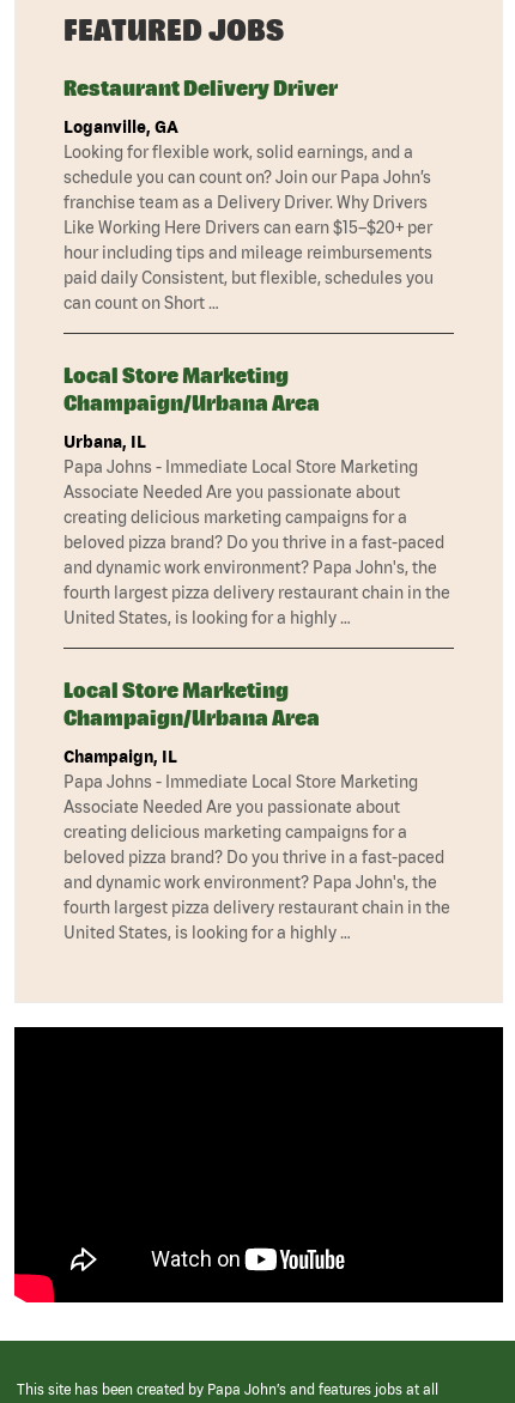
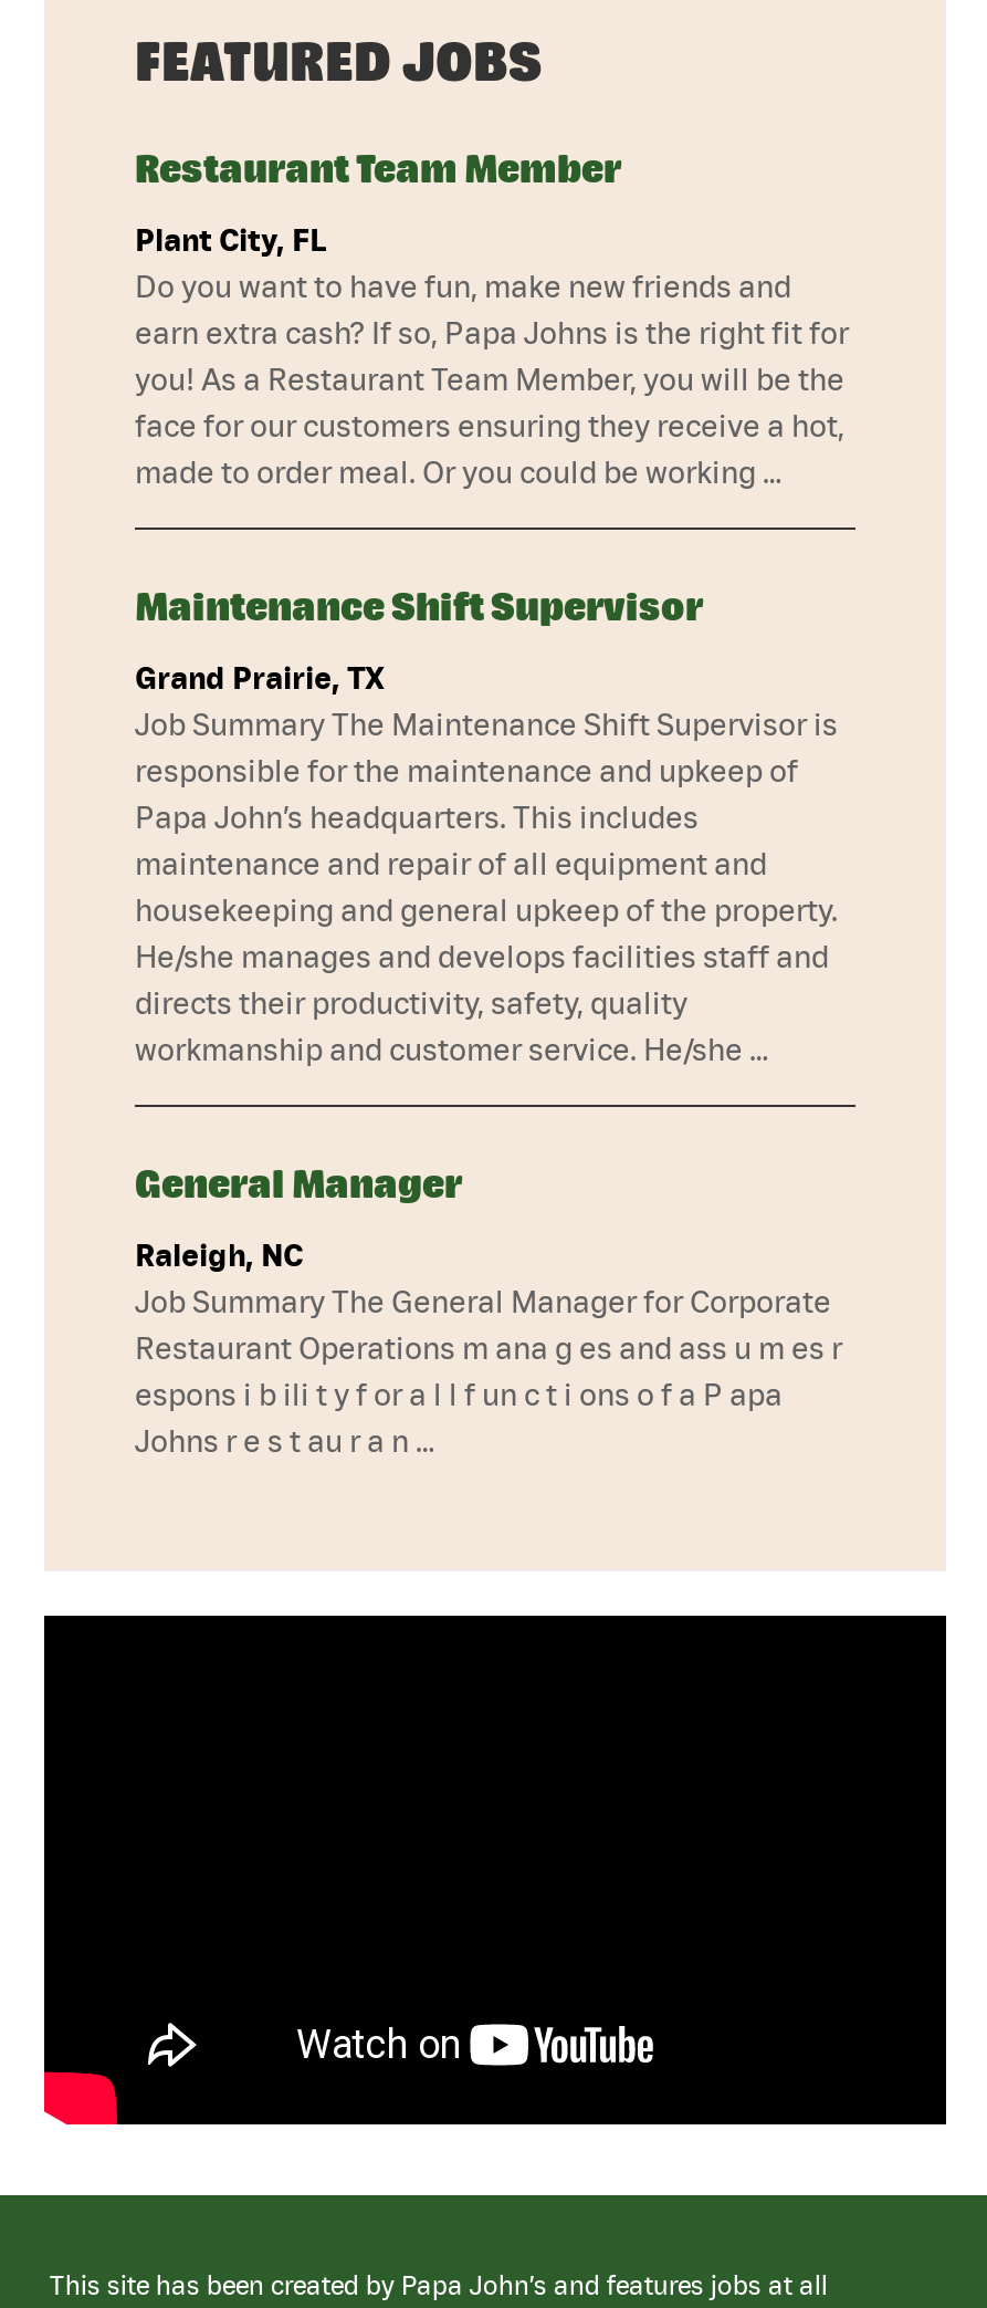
- Restaurant Delivery Driver
+ Restaurant Team Member

- Loganville, GA
- Looking for flexible work, solid earnings, and a
- schedule you can count on? Join our Papa John’s
- franchise team as a Delivery Driver. Why Drivers
- Like Working Here Drivers can earn $15–$20+ per
- hour including tips and mileage reimbursements
- paid daily Consistent, but flexible, schedules you
- can count on Short …
+ Plant City, FL
+ Do you want to have fun, make new friends and
+ earn extra cash? If so, Papa Johns is the right fit for
+ you! As a Restaurant Team Member, you will be the
+ face for our customers ensuring they receive a hot,
+ made to order meal. Or you could be working …

- Local Store Marketing
- Champaign/Urbana Area
+ Maintenance Shift Supervisor

- Urbana, IL
- Papa Johns - Immediate Local Store Marketing
- Associate Needed Are you passionate about
- creating delicious marketing campaigns for a
- beloved pizza brand? Do you thrive in a fast-paced
- and dynamic work environment? Papa John's, the
- fourth largest pizza delivery restaurant chain in the
- United States, is looking for a highly …
+ Grand Prairie, TX
+ Job Summary The Maintenance Shift Supervisor is
+ responsible for the maintenance and upkeep of
+ Papa John’s headquarters. This includes
+ maintenance and repair of all equipment and
+ housekeeping and general upkeep of the property.
+ He/she manages and develops facilities staff and
+ directs their productivity, safety, quality
+ workmanship and customer service. He/she …

- Local Store Marketing
- Champaign/Urbana Area
+ General Manager

- Champaign, IL
- Papa Johns - Immediate Local Store Marketing
- Associate Needed Are you passionate about
- creating delicious marketing campaigns for a
- beloved pizza brand? Do you thrive in a fast-paced
- and dynamic work environment? Papa John's, the
- fourth largest pizza delivery restaurant chain in the
- United States, is looking for a highly …
+ Raleigh, NC
+ Job Summary The General Manager for Corporate
+ Restaurant Operations m ana g es and ass u m es r
+ espons i b ili t y f or a l l f un c t i ons o f a P apa
+ Johns r e s t au r a n …
